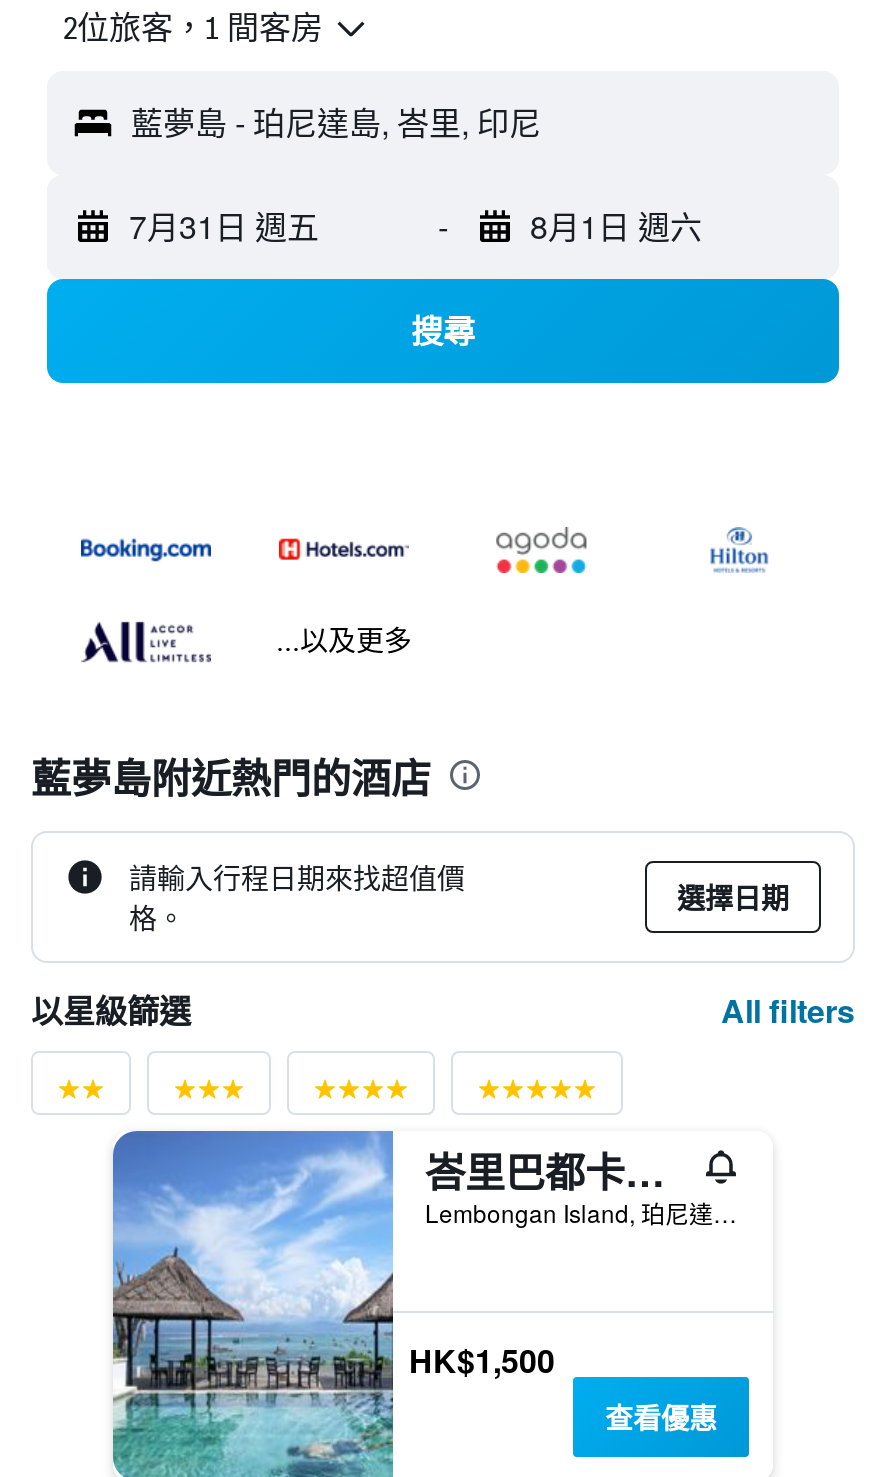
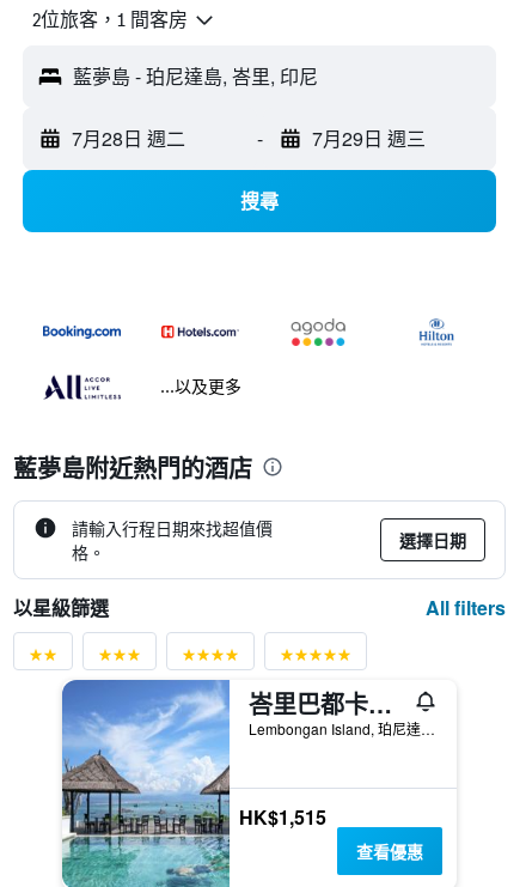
- 7月31日 週五
+ 7月28日 週二

- 8月1日 週六
+ 7月29日 週三

- HK$1,500
+ HK$1,515
